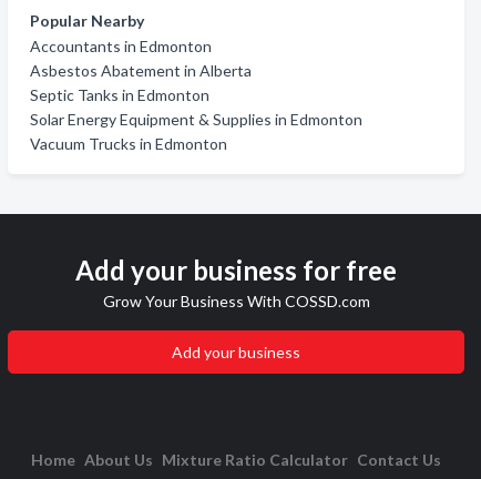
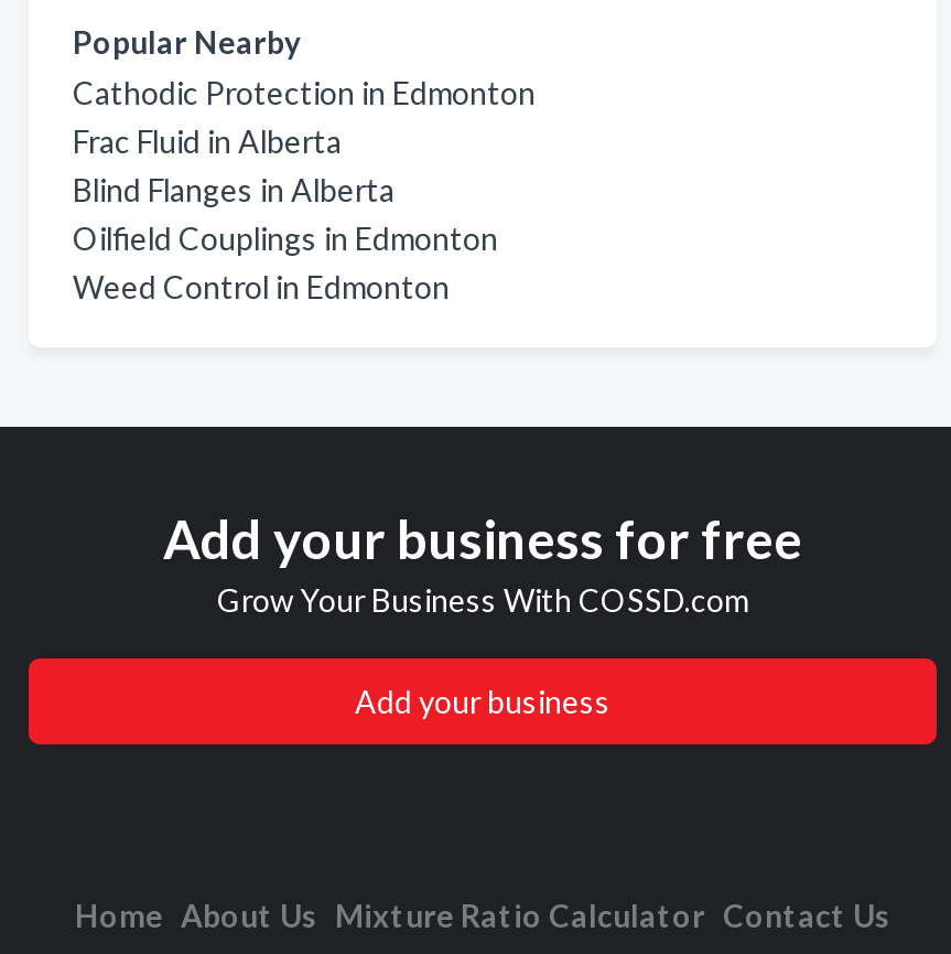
- Accountants in Edmonton
- Asbestos Abatement in Alberta
- Septic Tanks in Edmonton
- Solar Energy Equipment & Supplies in Edmonton
- Vacuum Trucks in Edmonton
+ Cathodic Protection in Edmonton
+ Frac Fluid in Alberta
+ Blind Flanges in Alberta
+ Oilfield Couplings in Edmonton
+ Weed Control in Edmonton
